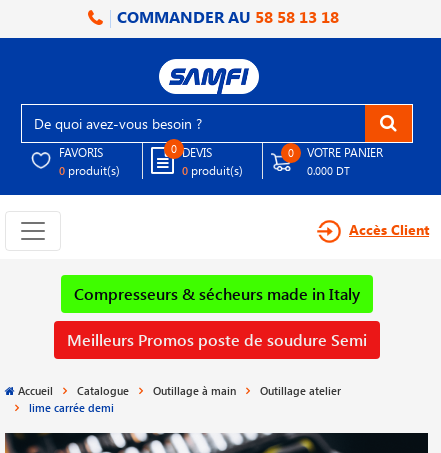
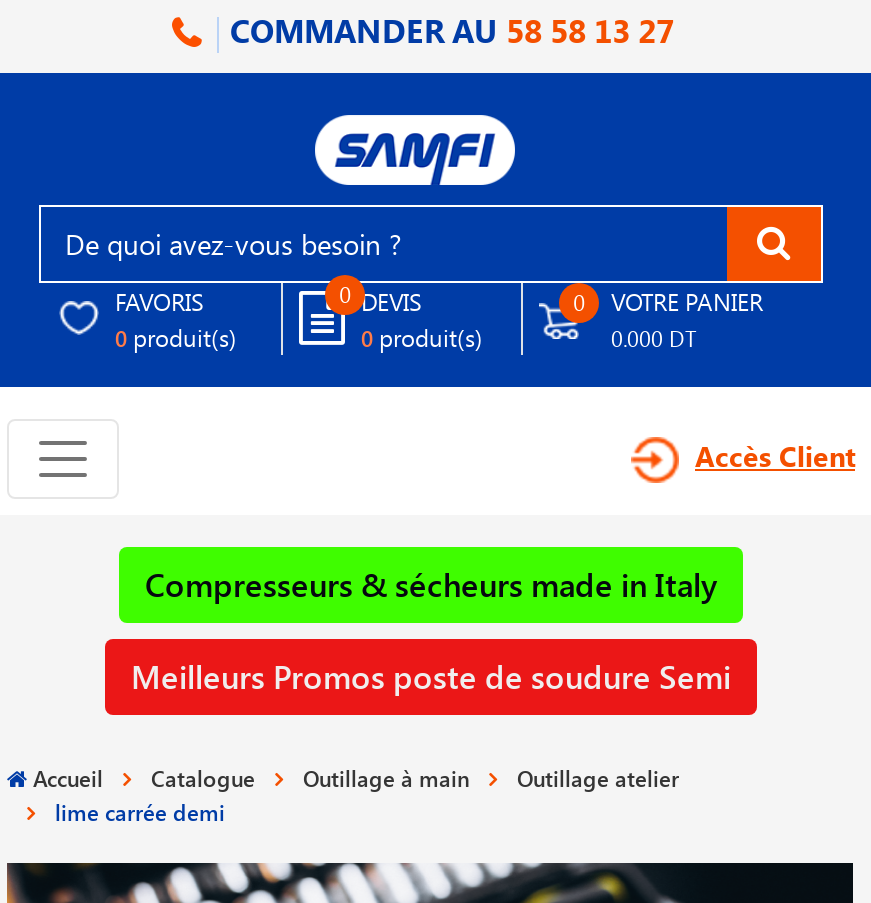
- COMMANDER AU 58 58 13 18
+ COMMANDER AU 58 58 13 27
